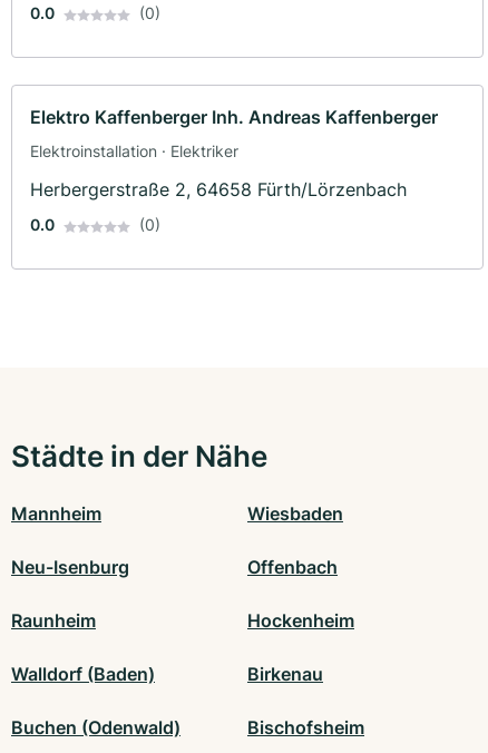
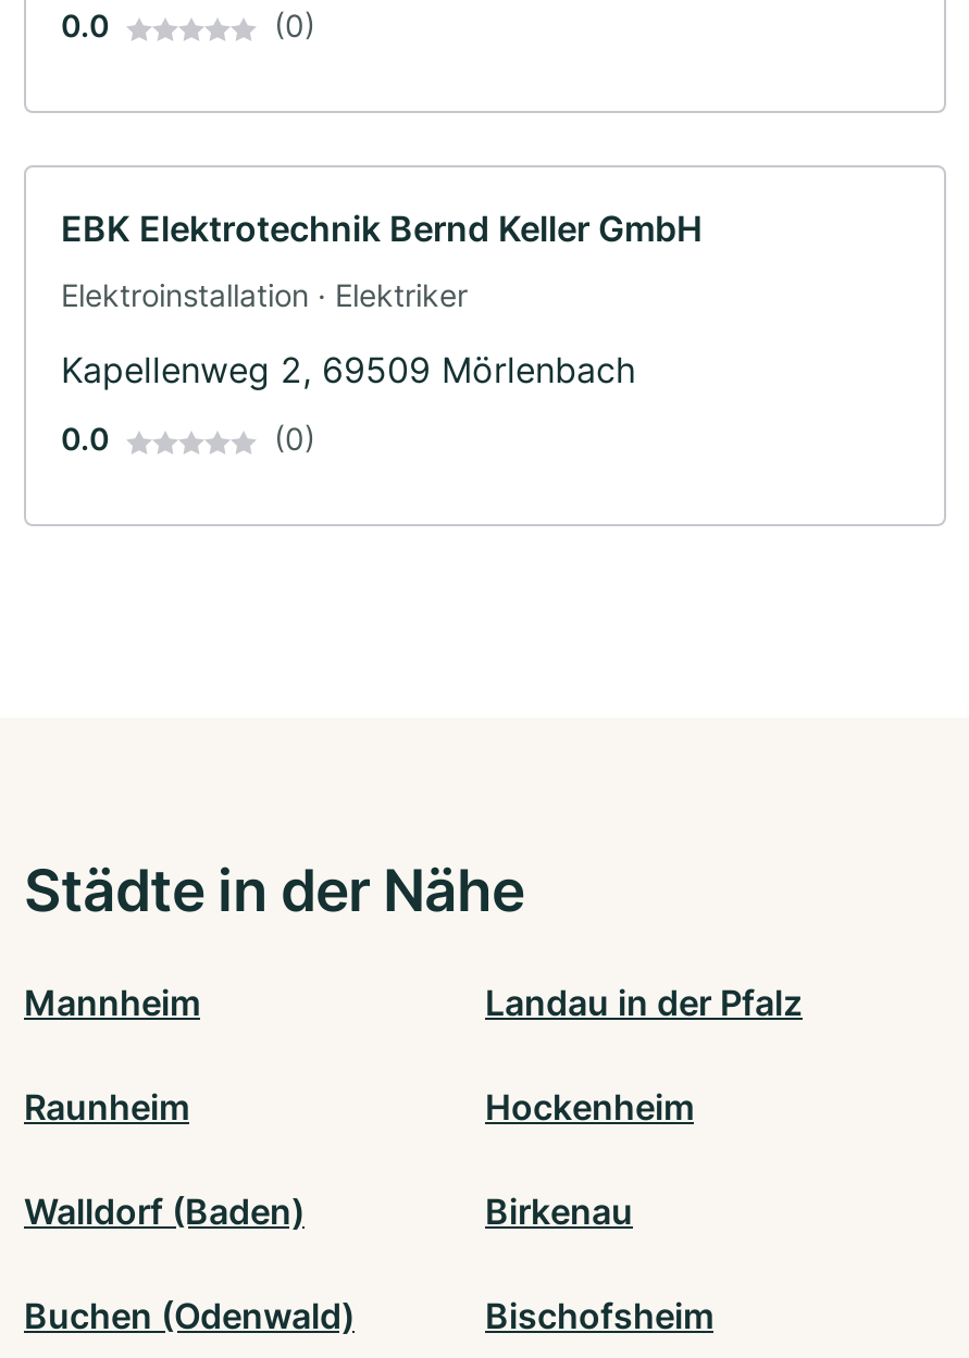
- Elektro Kaffenberger Inh. Andreas Kaffenberger
+ EBK Elektrotechnik Bernd Keller GmbH

- Herbergerstraße 2, 64658 Fürth/Lörzenbach
+ Kapellenweg 2, 69509 Mörlenbach

- Wiesbaden
- Neu-Isenburg
- Offenbach
+ Landau in der Pfalz
